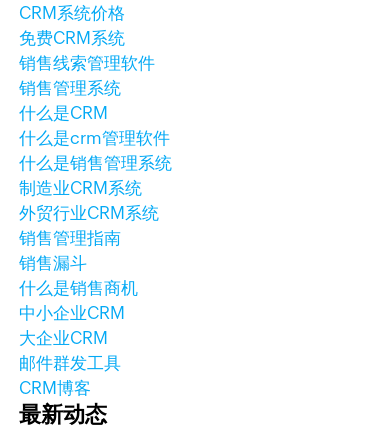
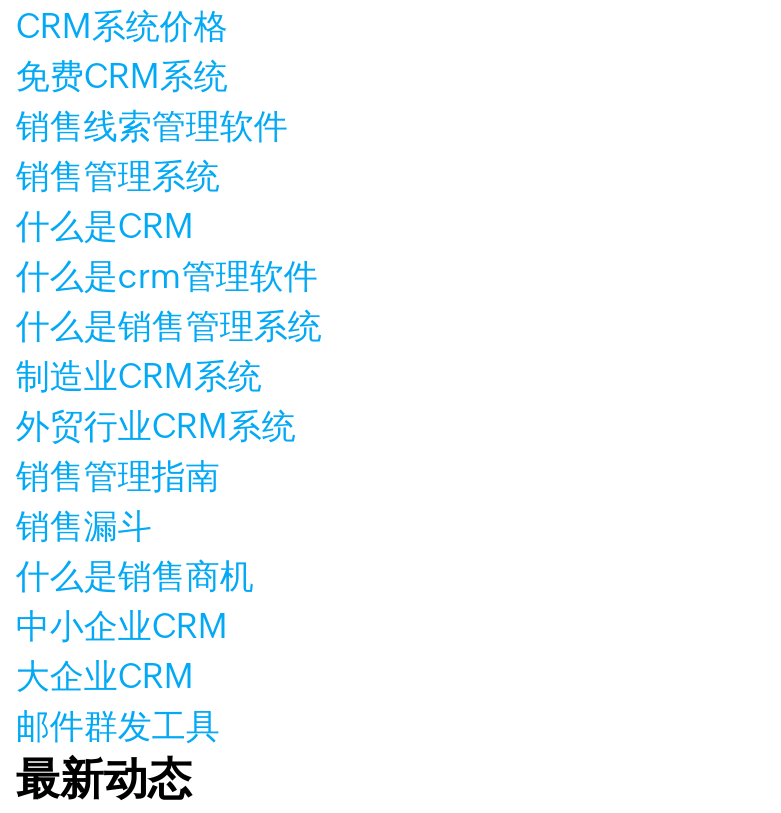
- CRM博客
